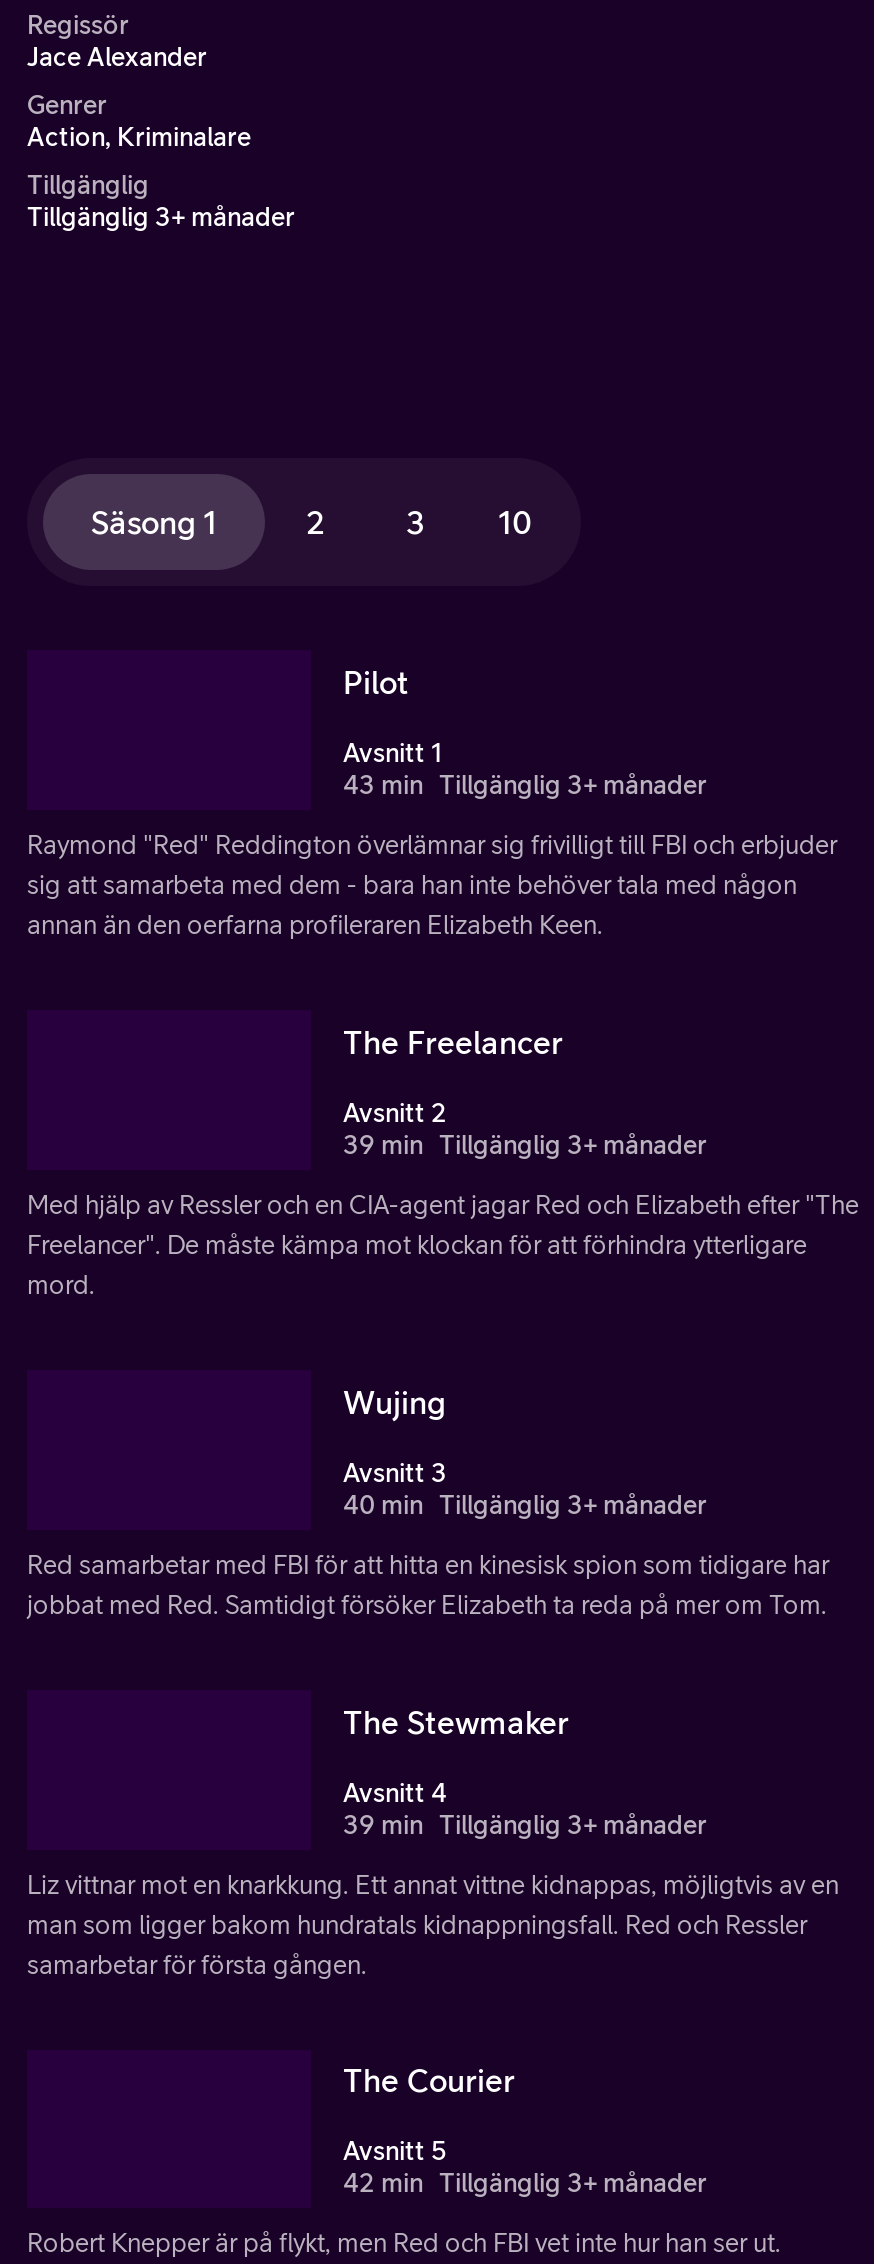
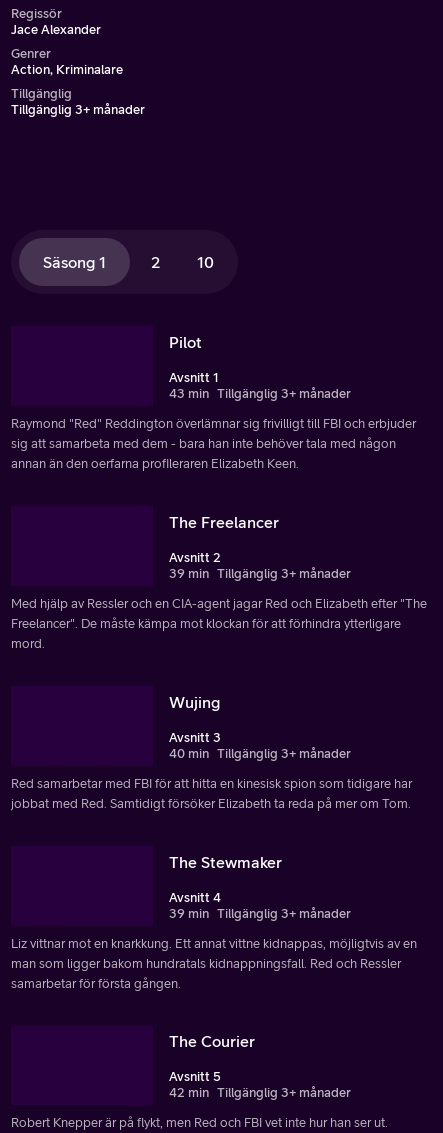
- 3
